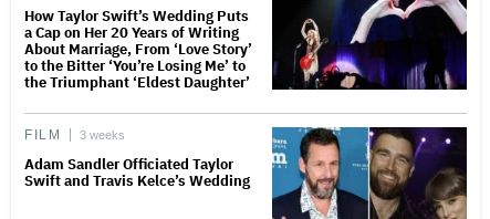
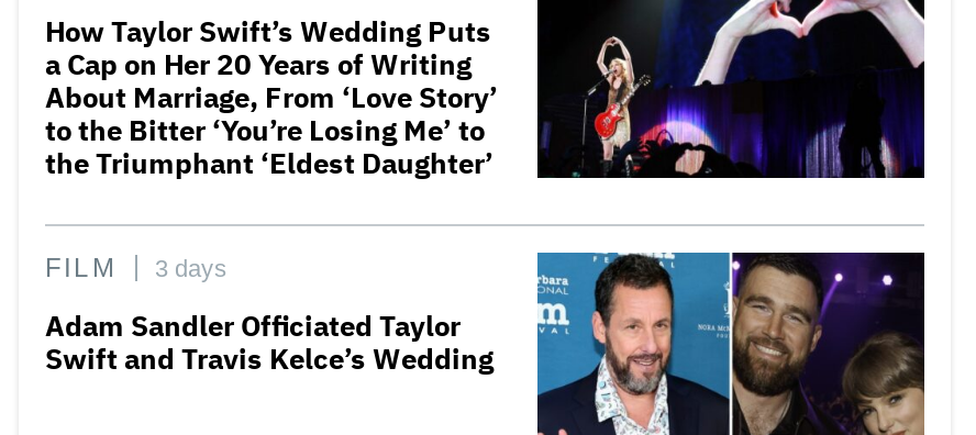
- FILM 3 weeks
+ FILM 3 days
